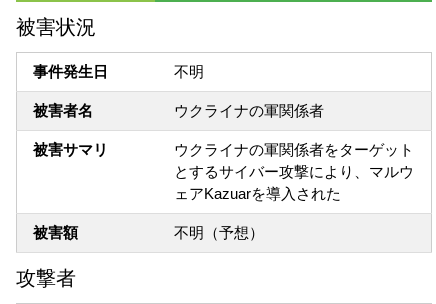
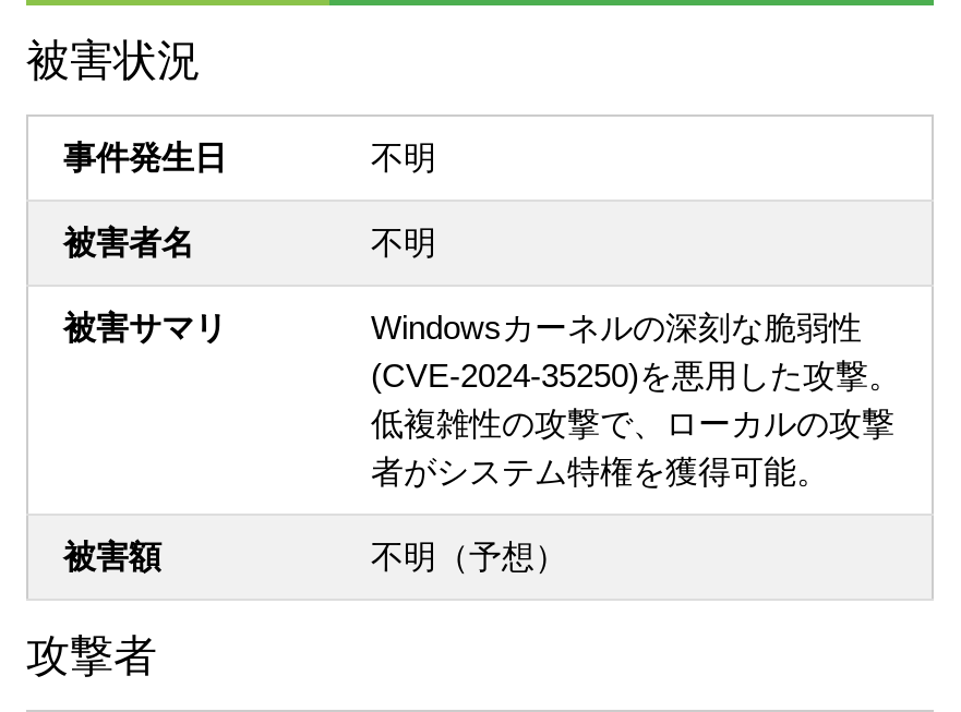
- ウクライナの軍関係者
+ 不明

- ウクライナの軍関係者をターゲット
- とするサイバー攻撃により、マルウ
- ェアKazuarを導入された
+ Windowsカーネルの深刻な脆弱性
+ (CVE-2024-35250)を悪用した攻撃。
+ 低複雑性の攻撃で、ローカルの攻撃
+ 者がシステム特権を獲得可能。
